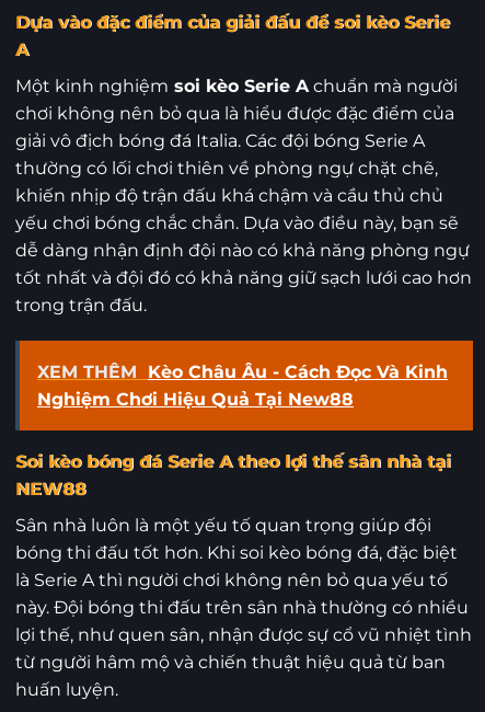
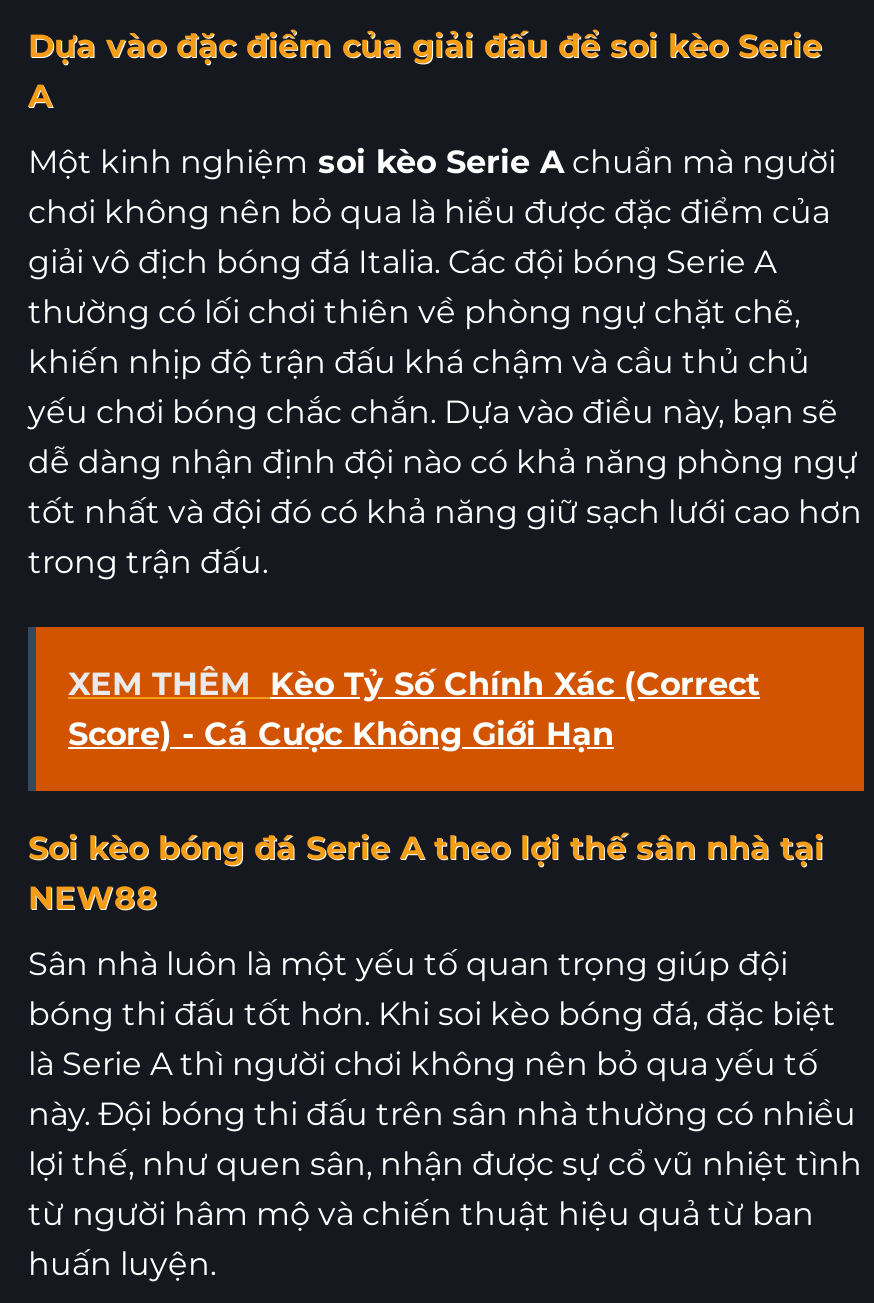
- XEM THÊM Kèo Châu Âu - Cách Đọc Và Kinh
- Nghiệm Chơi Hiệu Quả Tại New88
+ XEM THÊM Kèo Tỷ Số Chính Xác (Correct
+ Score) - Cá Cược Không Giới Hạn
